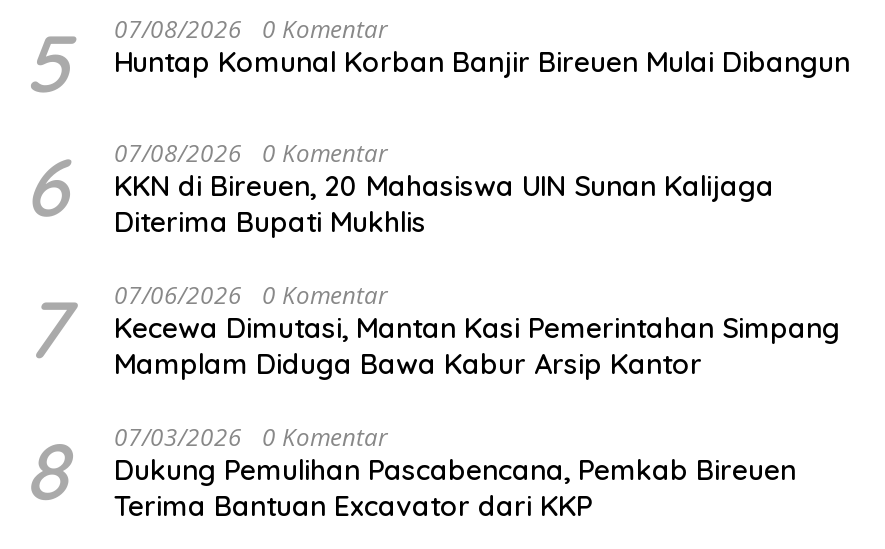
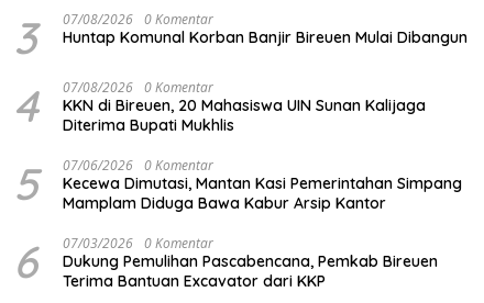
- 5 07/08/2026 0 Komentar Huntap Komunal Korban Banjir Bireuen Mulai Dibangun
+ 3 07/08/2026 0 Komentar Huntap Komunal Korban Banjir Bireuen Mulai Dibangun

- 6 07/08/2026 0 Komentar KKN di Bireuen, 20 Mahasiswa UIN Sunan Kalijaga
+ 4 07/08/2026 0 Komentar KKN di Bireuen, 20 Mahasiswa UIN Sunan Kalijaga

- 7 07/06/2026 0 Komentar Kecewa Dimutasi, Mantan Kasi Pemerintahan Simpang Mamplam Diduga Bawa Kabur Arsip Kantor
+ 5 07/06/2026 0 Komentar Kecewa Dimutasi, Mantan Kasi Pemerintahan Simpang Mamplam Diduga Bawa Kabur Arsip Kantor

- 8 07/03/2026 0 Komentar Dukung Pemulihan Pascabencana, Pemkab Bireuen Terima Bantuan Excavator dari KKP
+ 6 07/03/2026 0 Komentar Dukung Pemulihan Pascabencana, Pemkab Bireuen Terima Bantuan Excavator dari KKP
